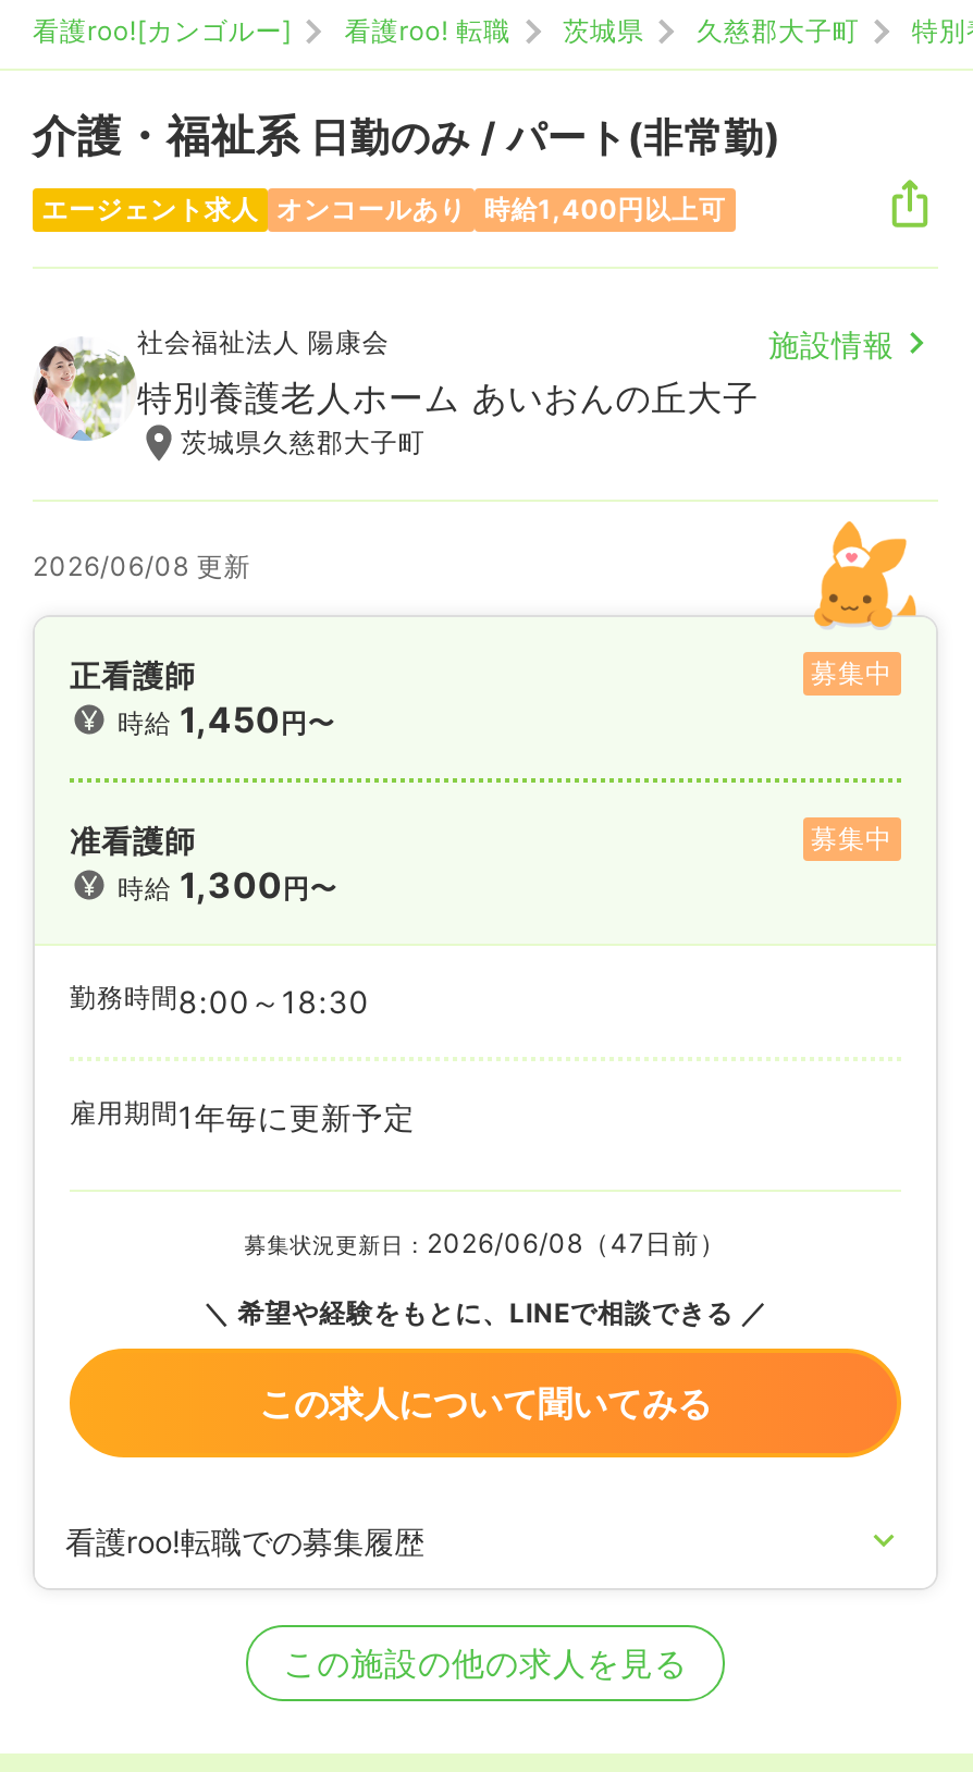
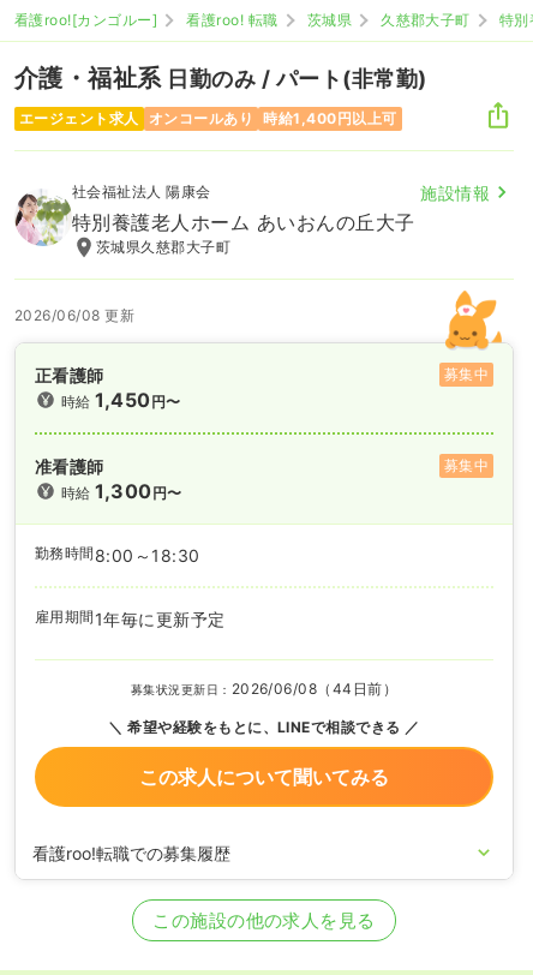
- 募集状況更新日：2026/06/08（47日前）
+ 募集状況更新日：2026/06/08（44日前）
